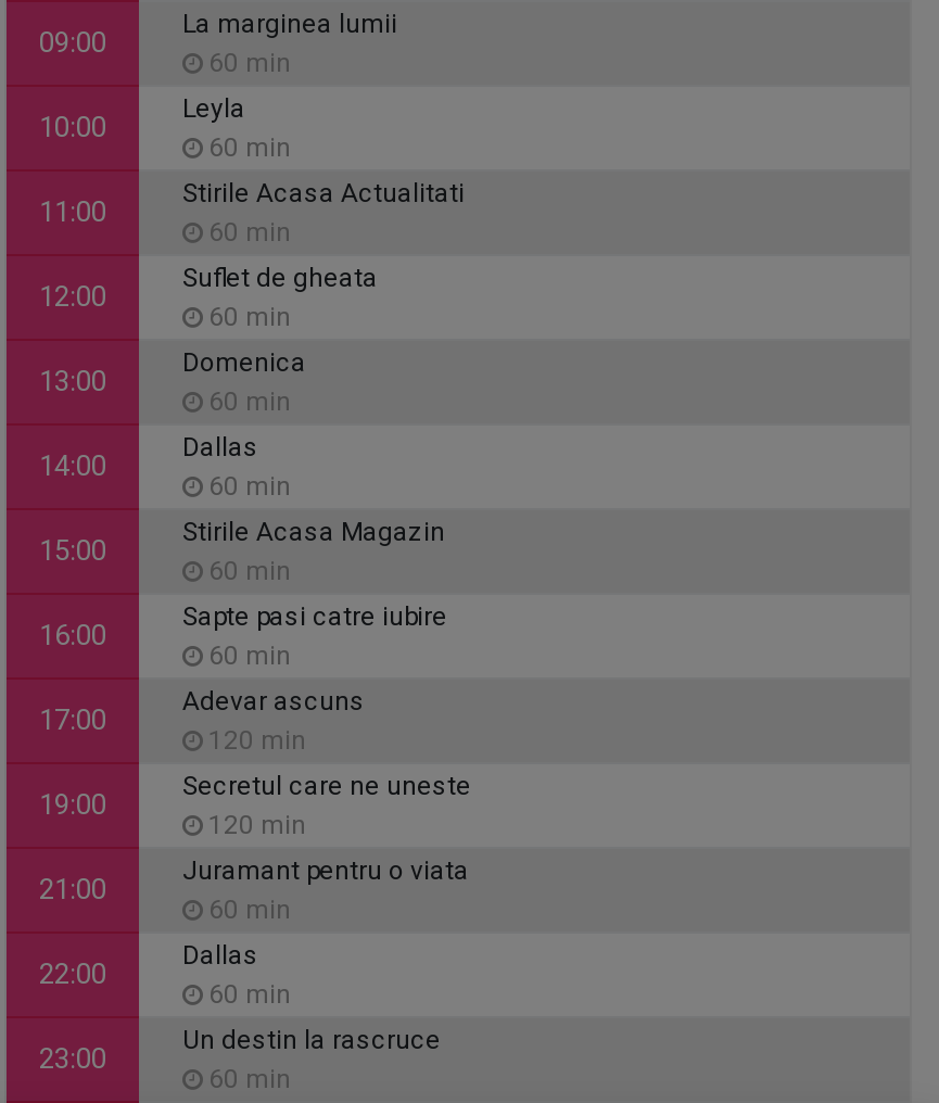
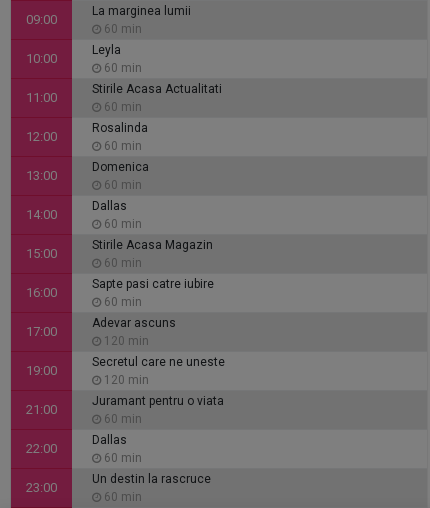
- Suflet de gheata
+ Rosalinda
